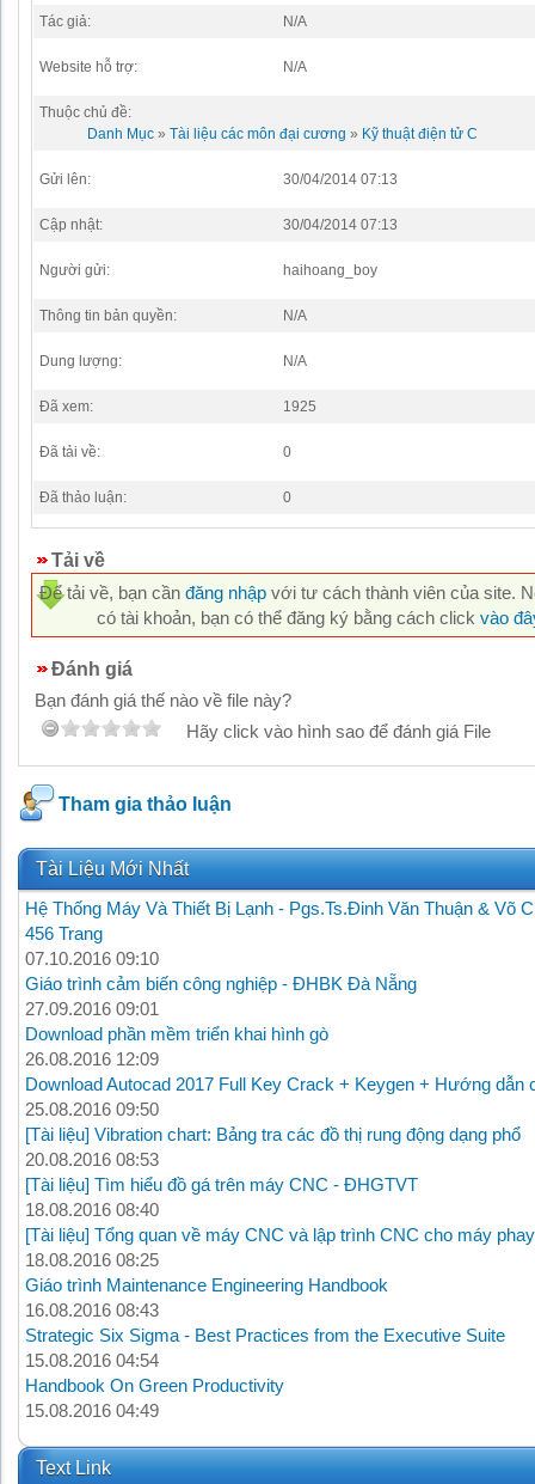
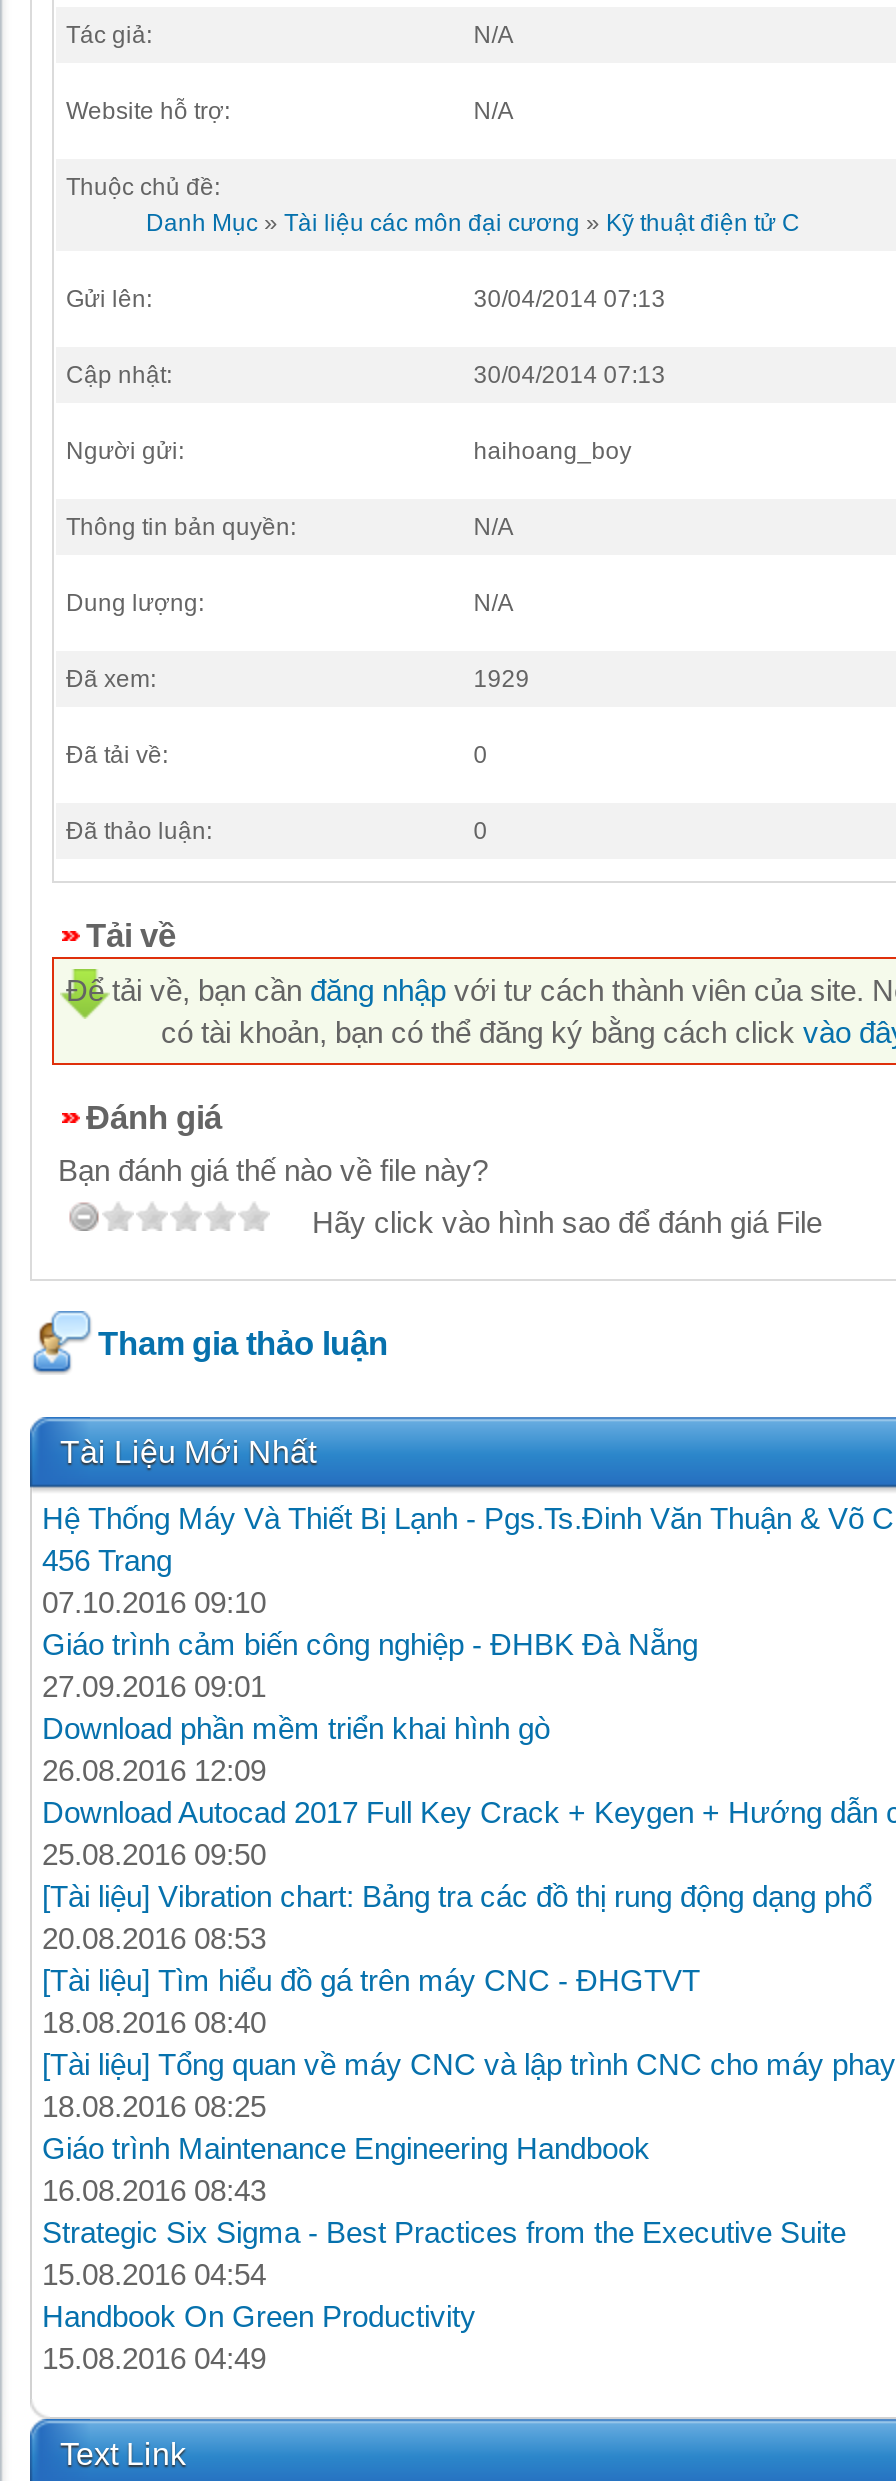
- 1925
+ 1929
